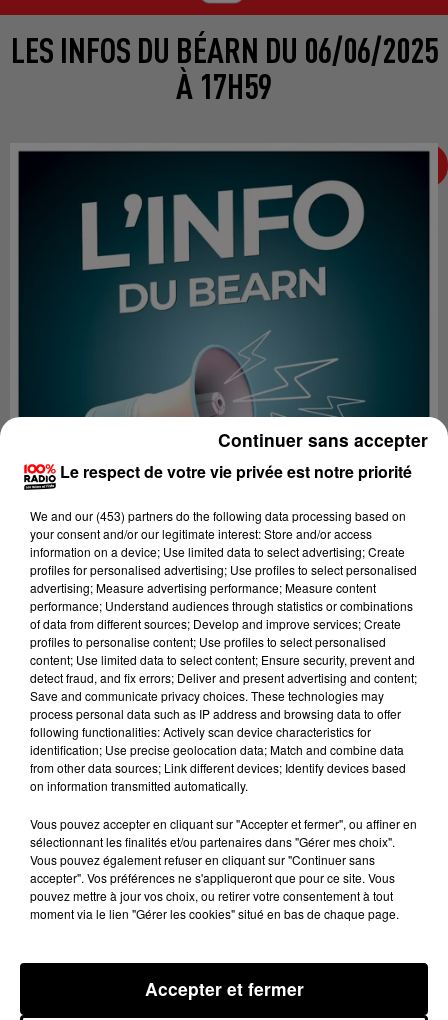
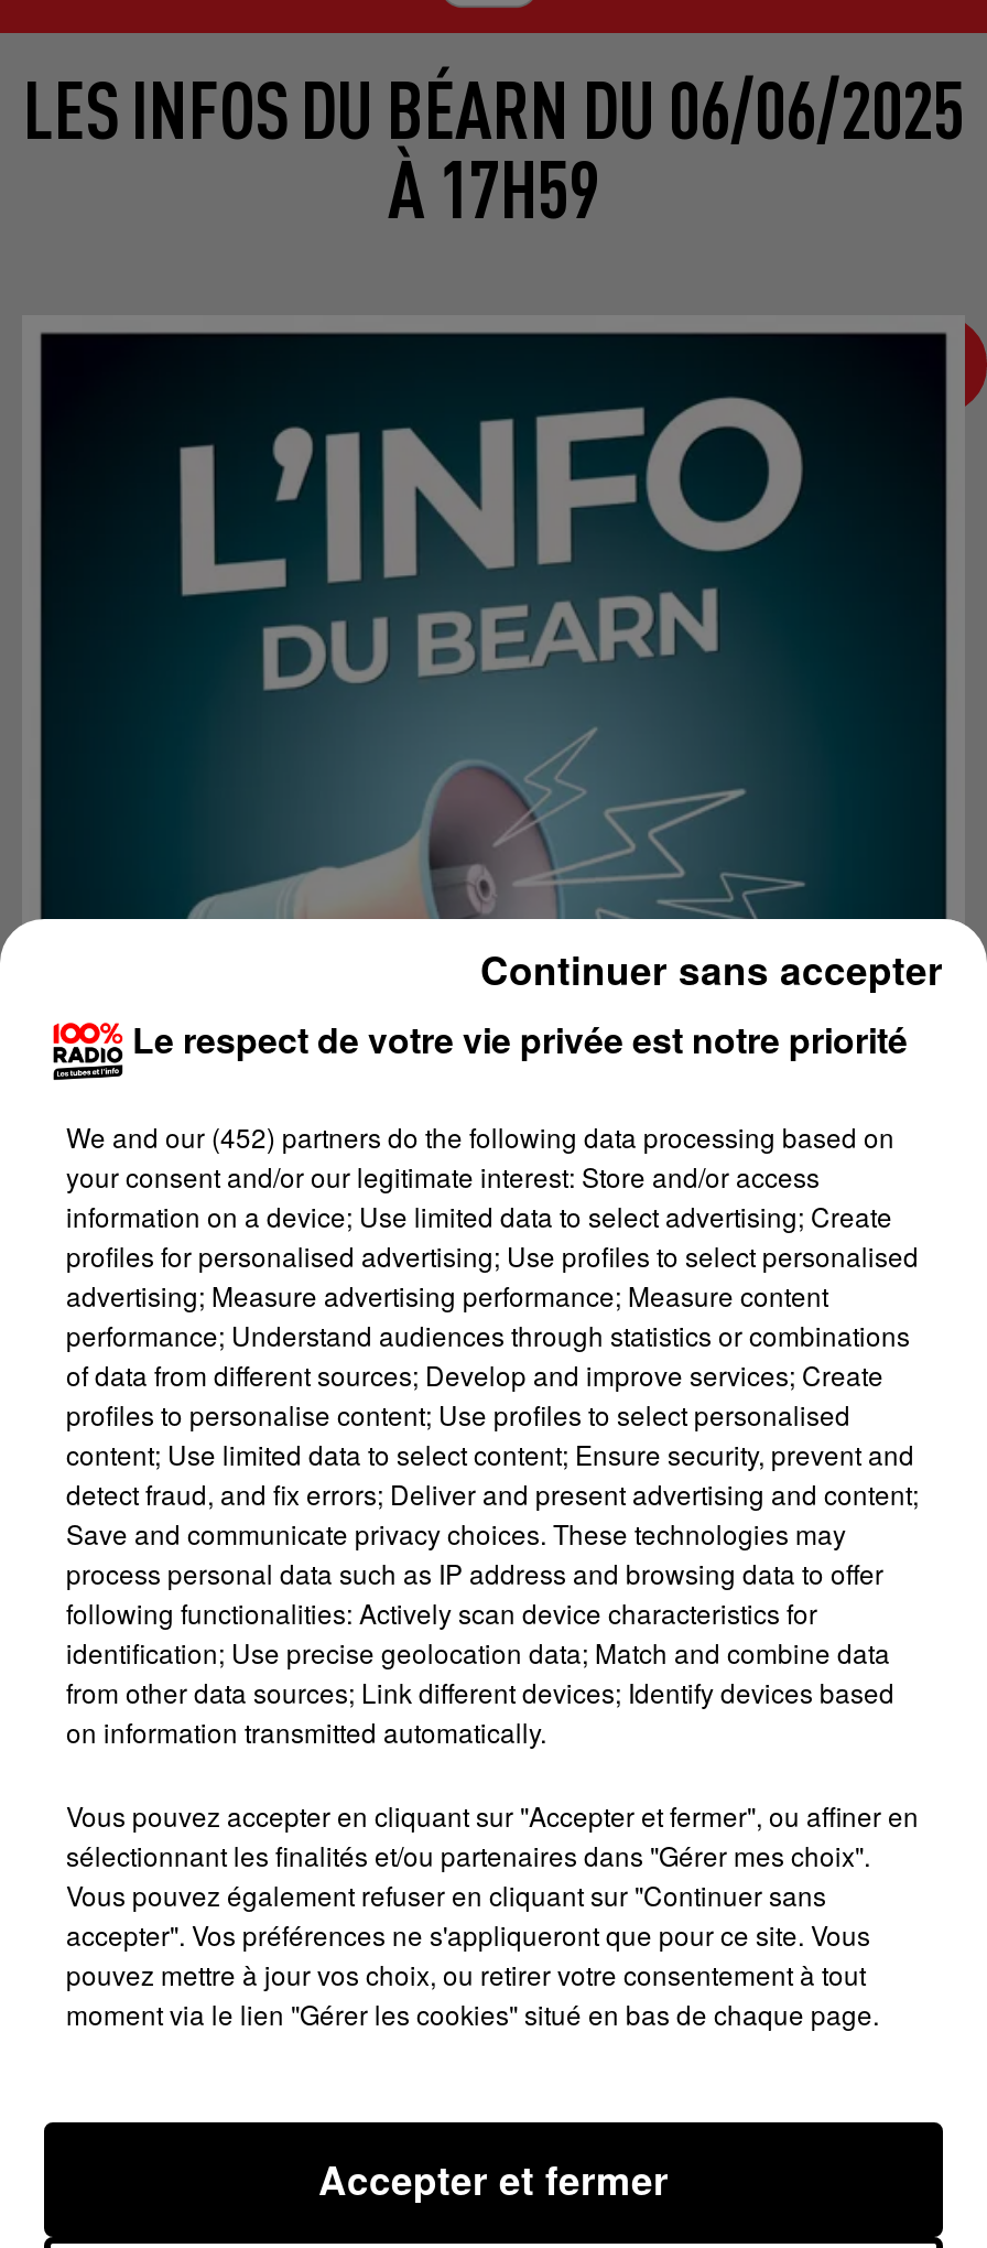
- We and our (453) partners do the following data processing based on
+ We and our (452) partners do the following data processing based on
